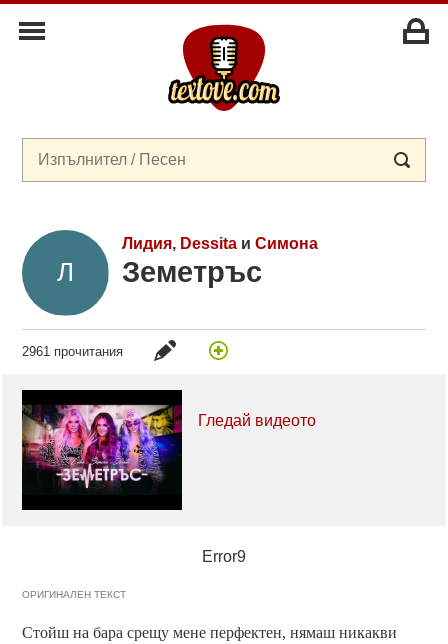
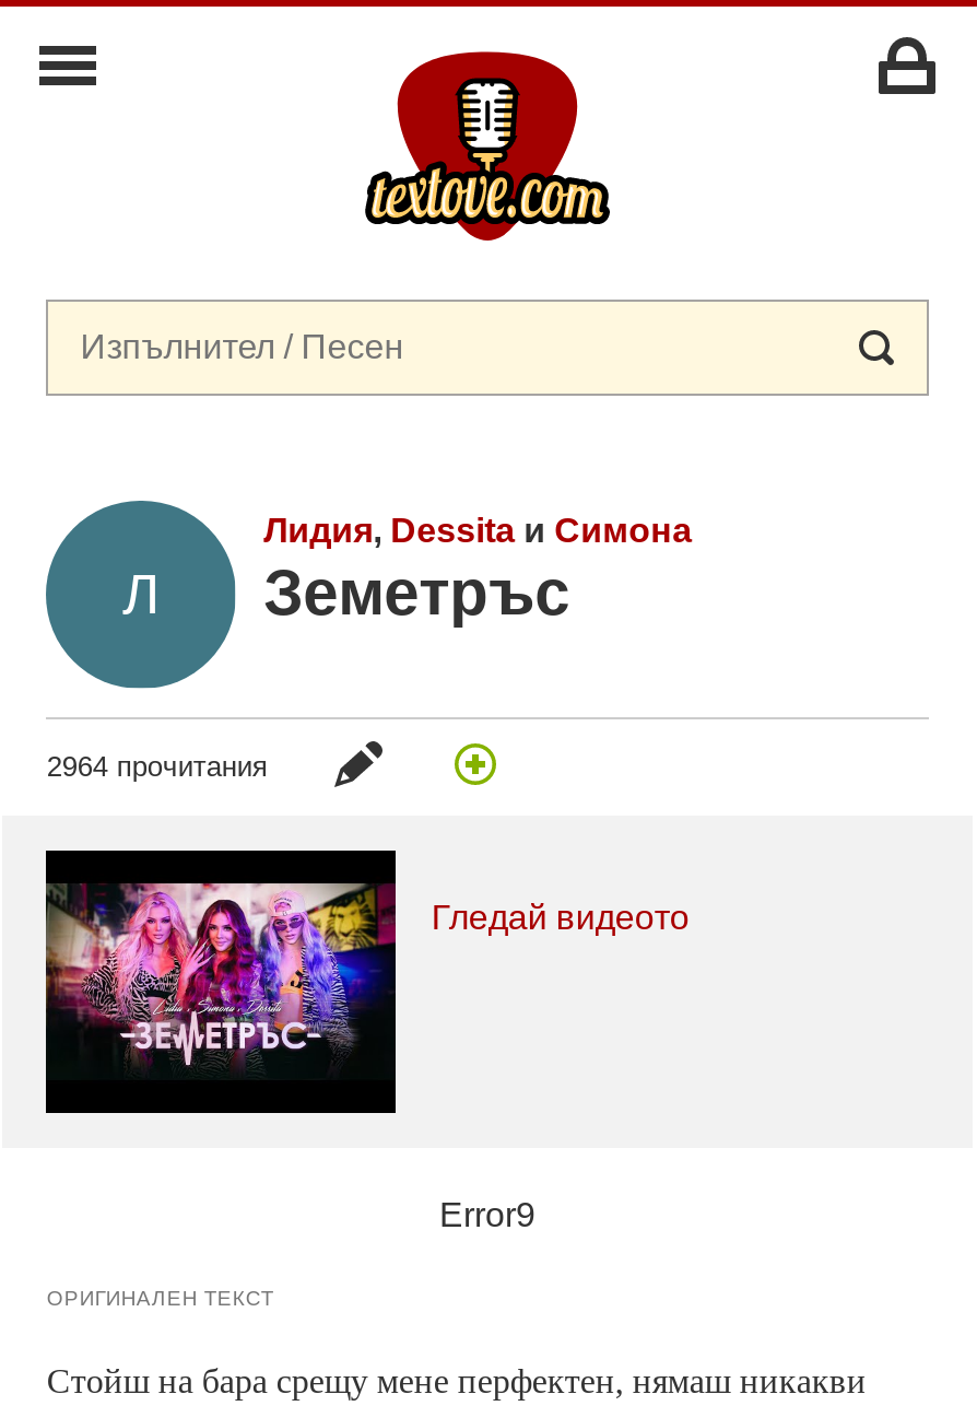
- 2961 прочитания
+ 2964 прочитания
